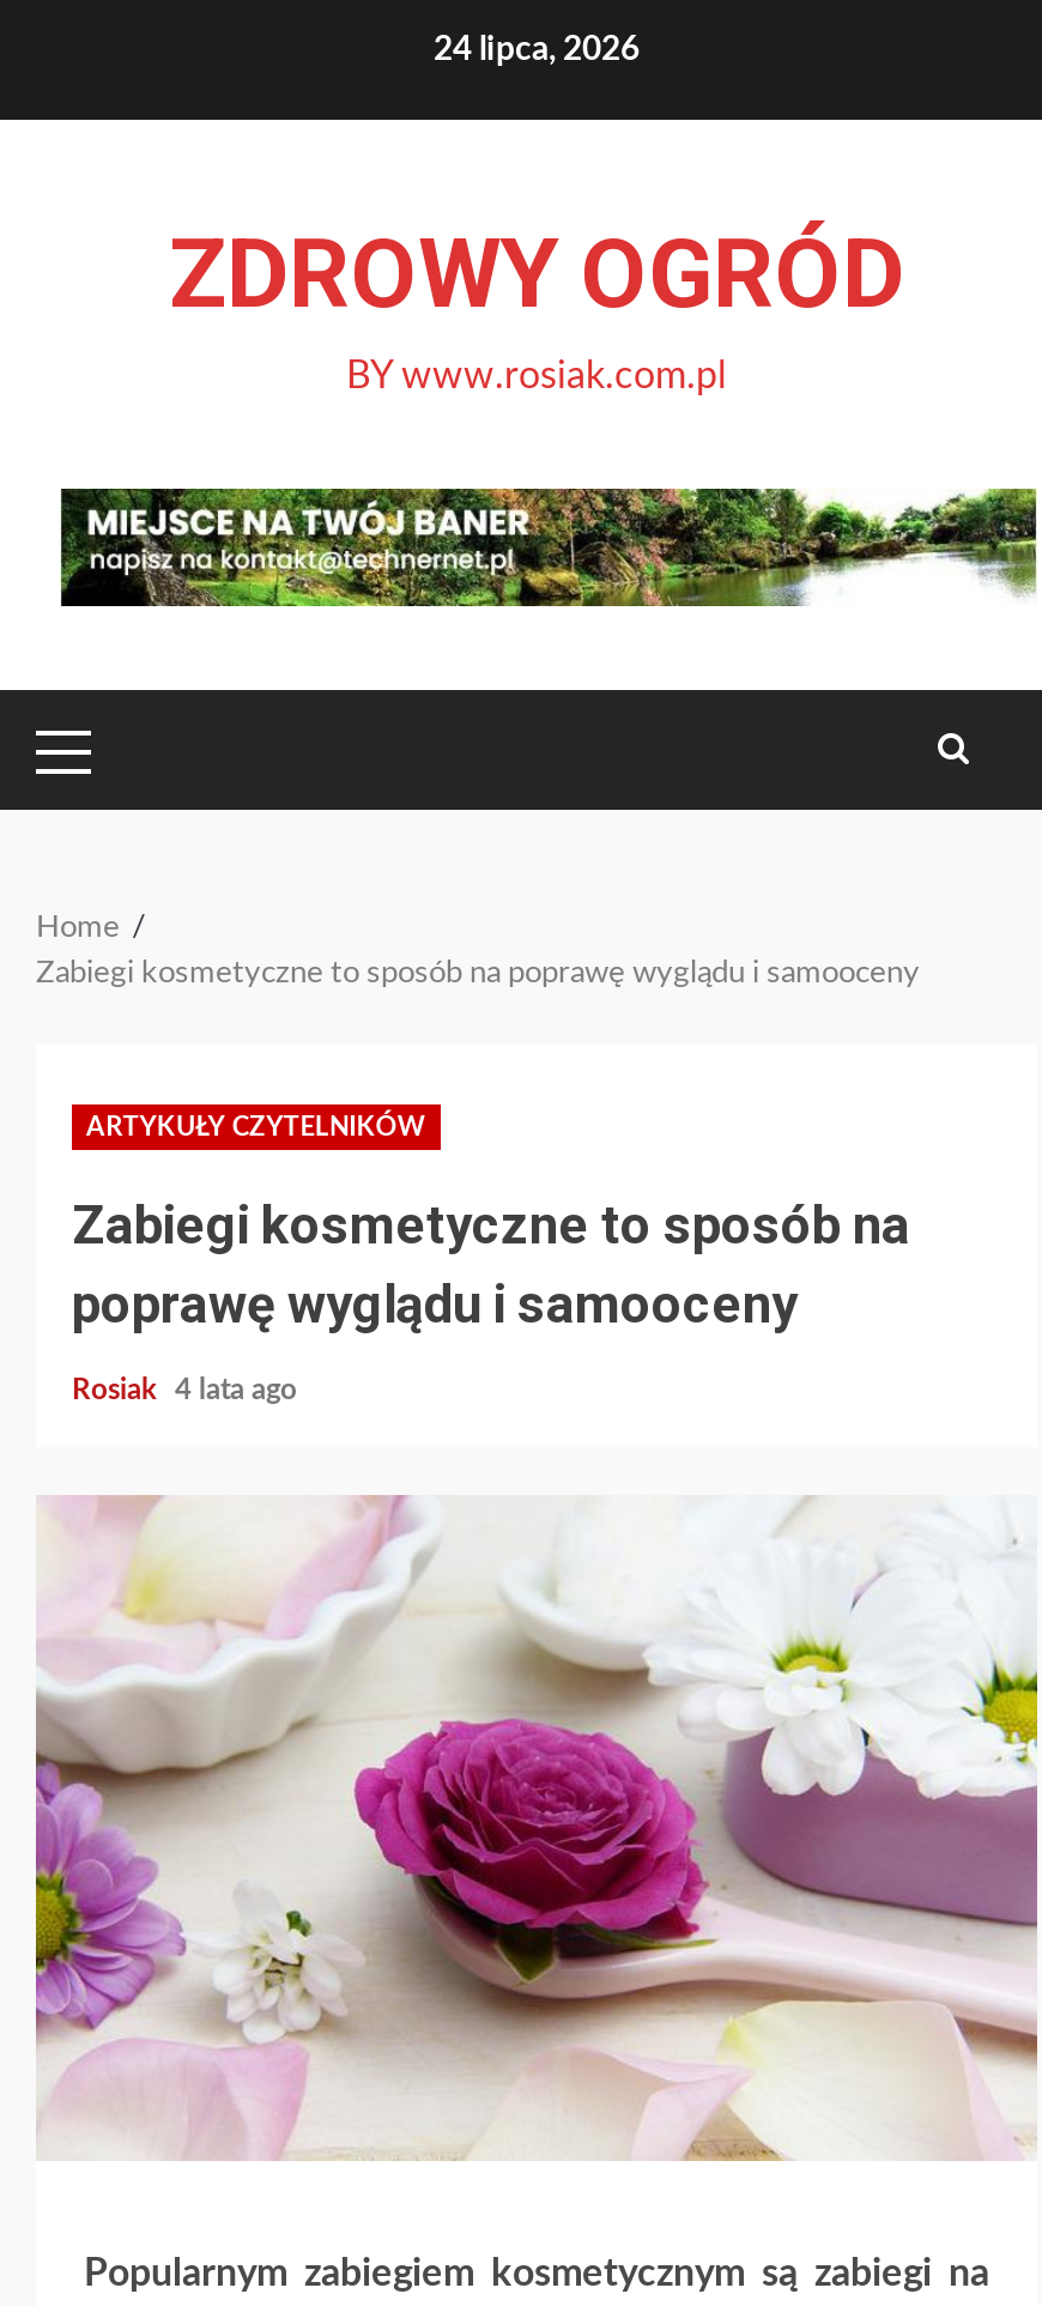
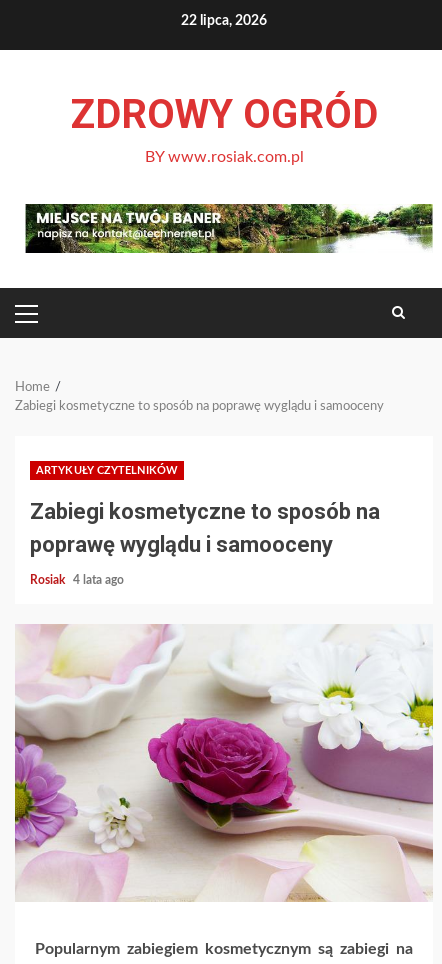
- 24 lipca, 2026
+ 22 lipca, 2026
